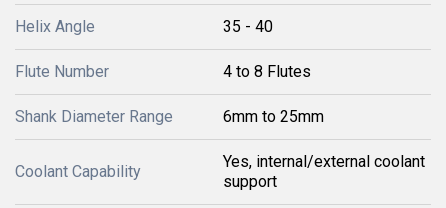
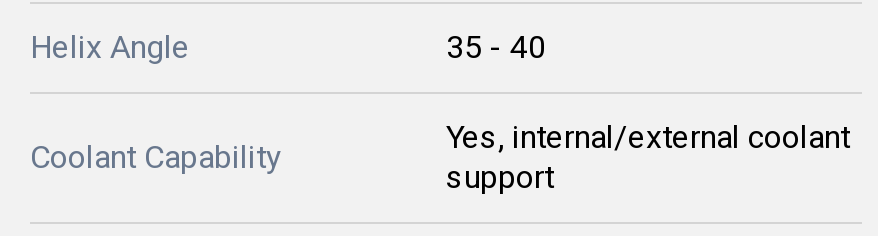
- Flute Number
- 4 to 8 Flutes
- Shank Diameter Range
- 6mm to 25mm
